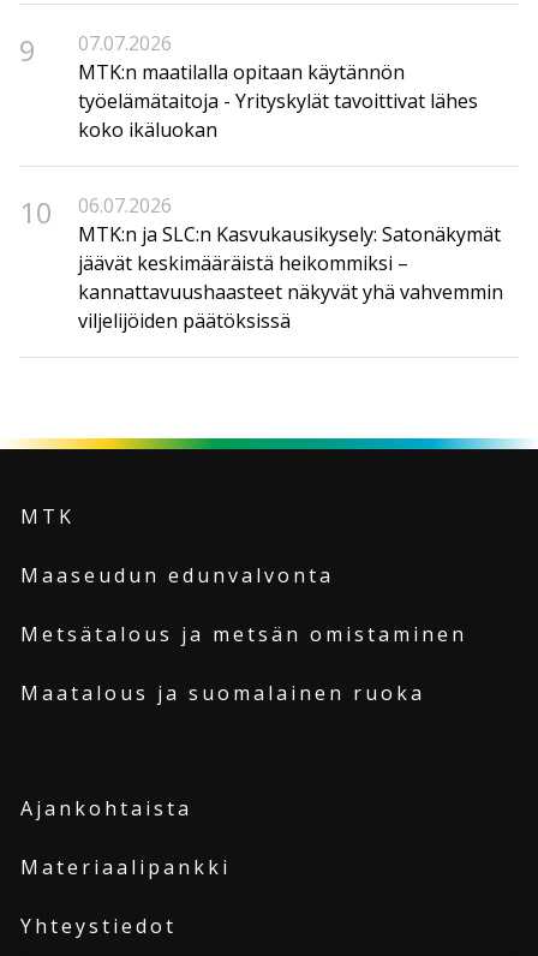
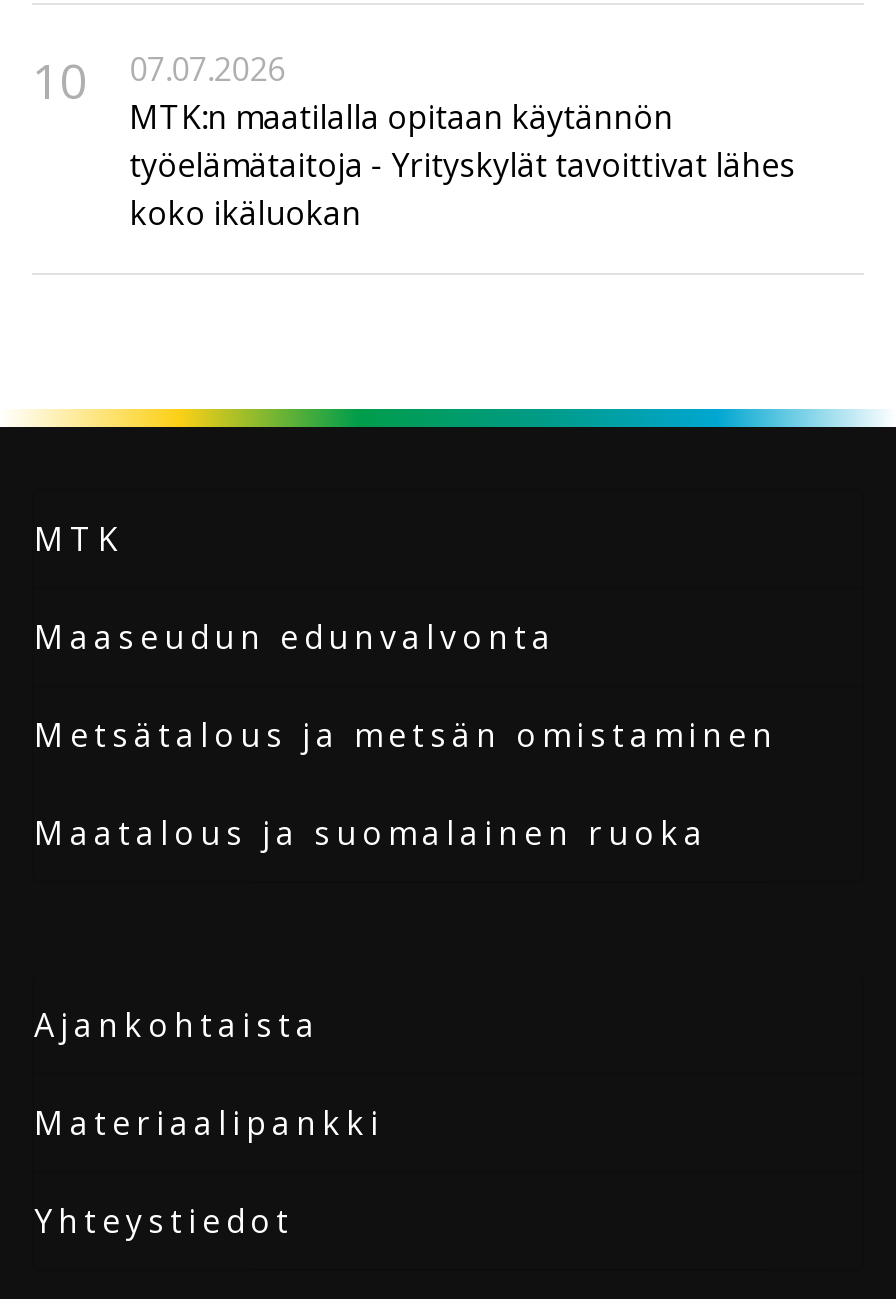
- 9 07.07.2026
+ 10 07.07.2026

- 10
- 06.07.2026
- MTK:n ja SLC:n Kasvukausikysely: Satonäkymät
- jäävät keskimääräistä heikommiksi –
- kannattavuushaasteet näkyvät yhä vahvemmin
- viljelijöiden päätöksissä
